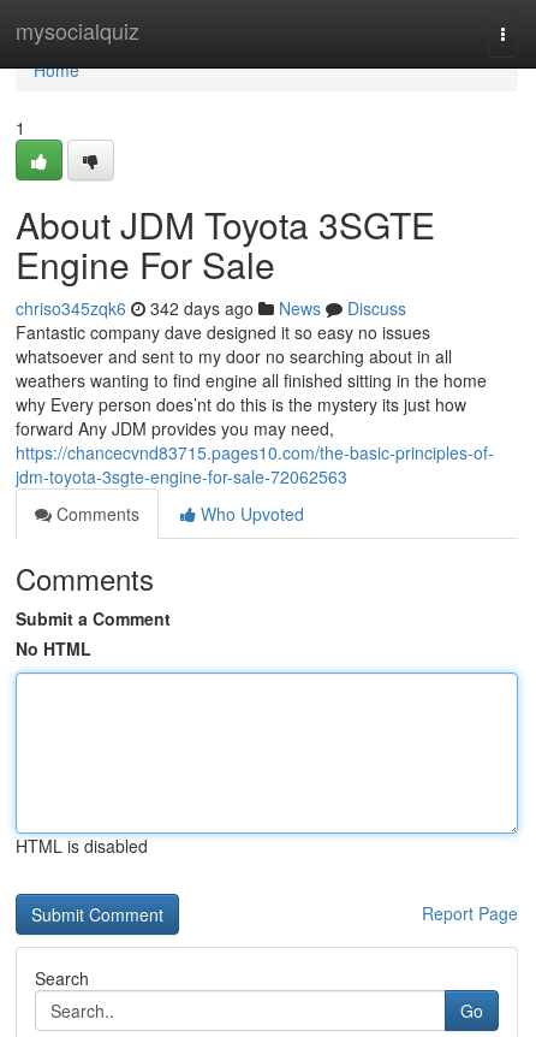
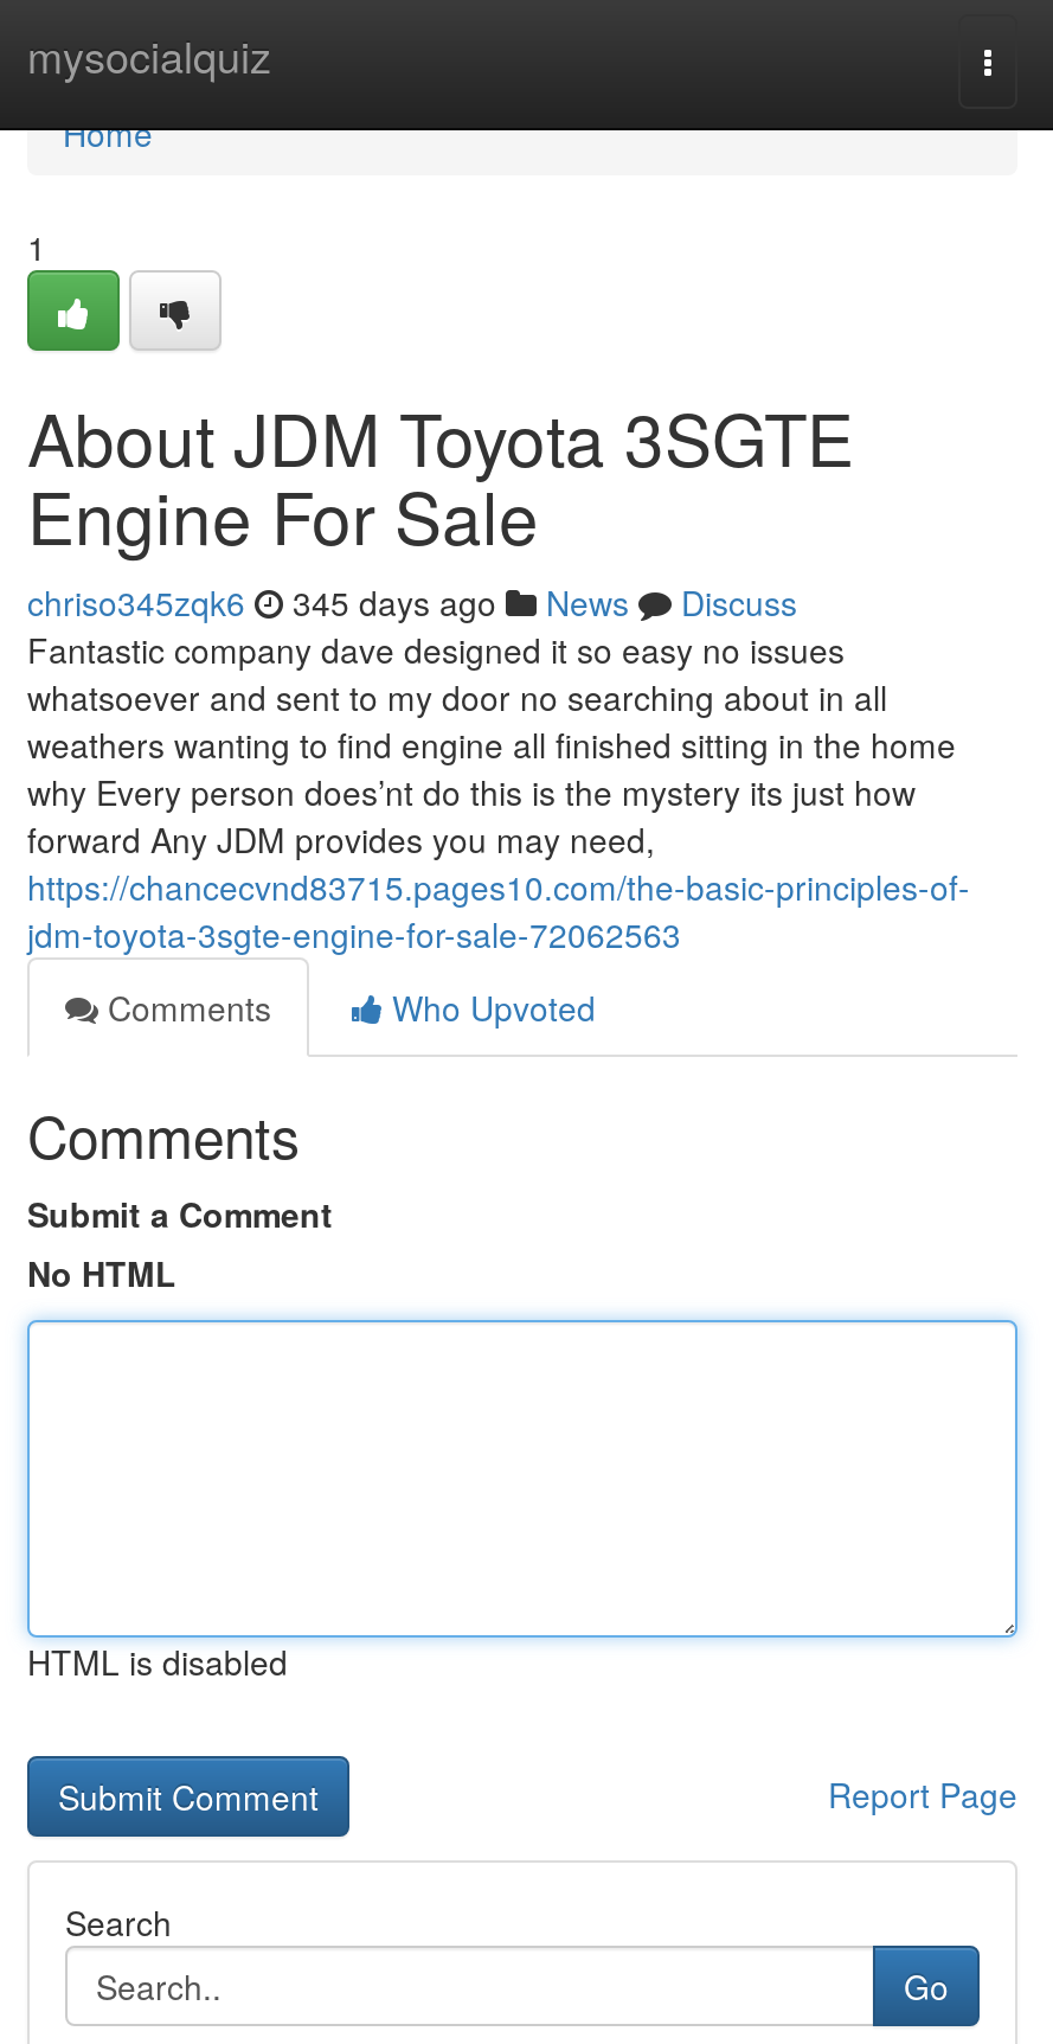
- chriso345zqk6 342 days ago News Discuss
+ chriso345zqk6 345 days ago News Discuss
